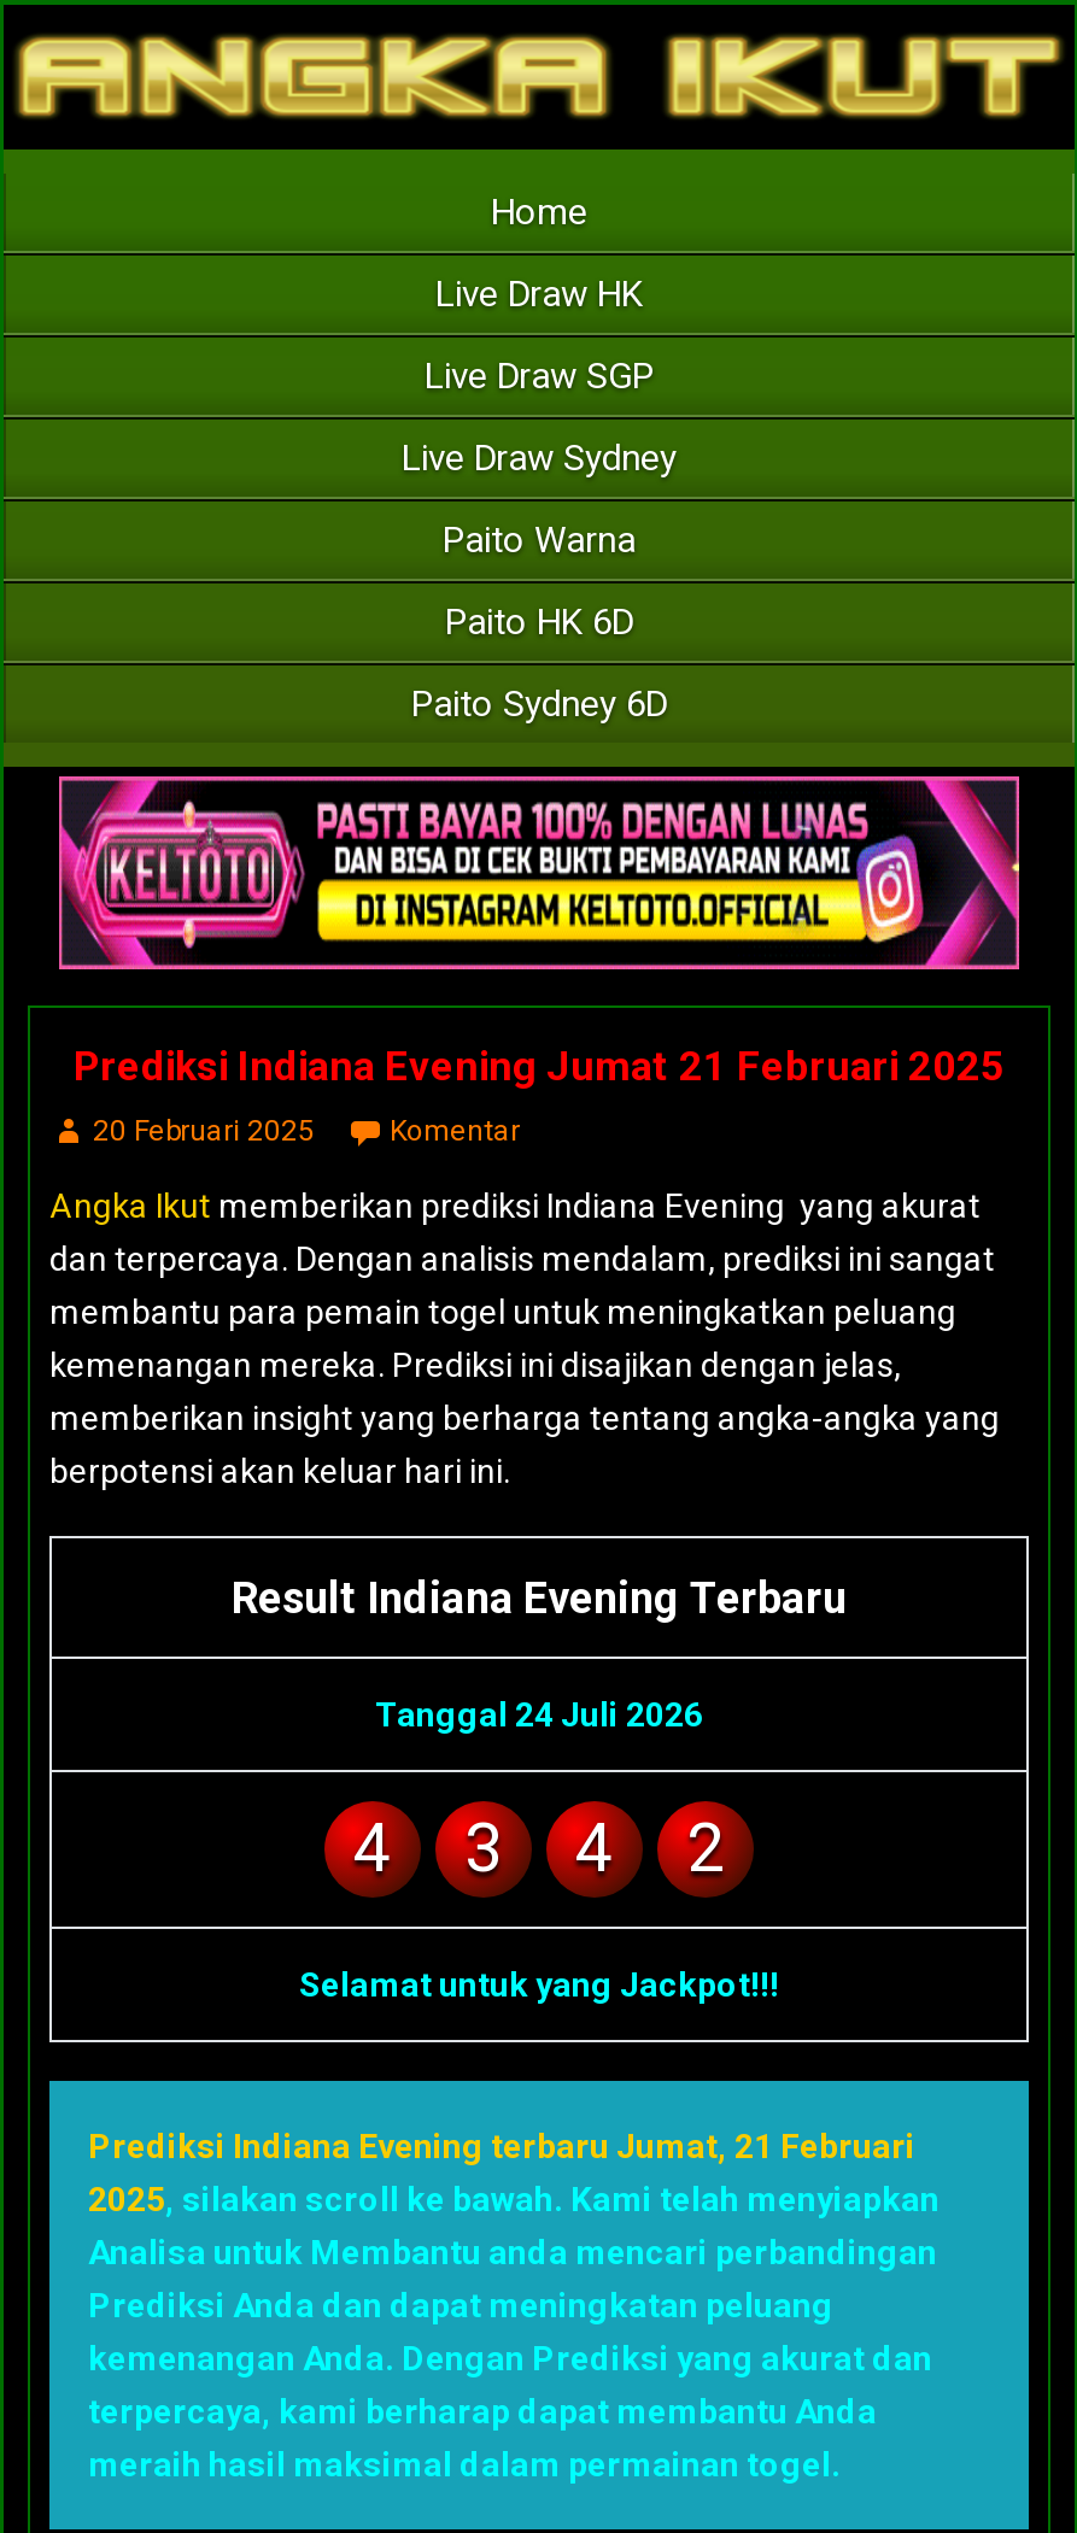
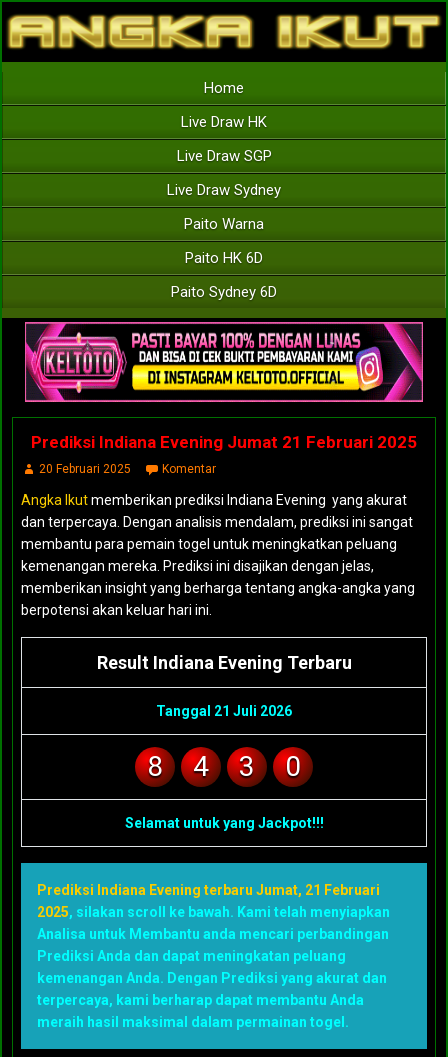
- Tanggal 24 Juli 2026
+ Tanggal 21 Juli 2026
+ 8

- 4
- 2
+ 0
